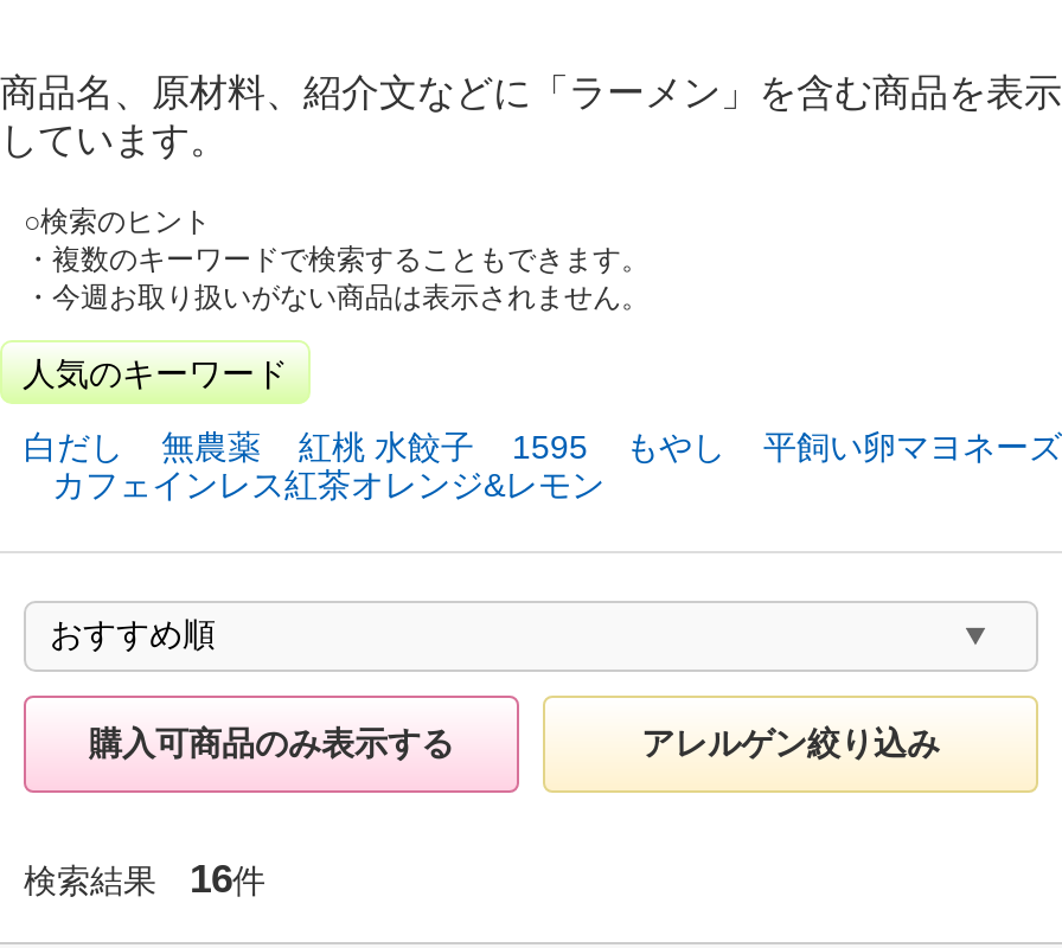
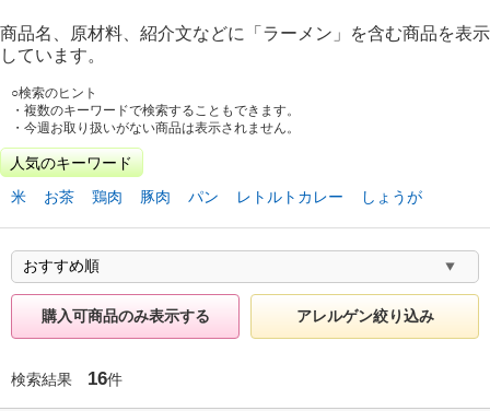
- 白だし
- 無農薬
- 紅桃 水餃子
- 1595
- もやし
- 平飼い卵マヨネーズ
- カフェインレス紅茶オレンジ&レモン
+ 米
+ お茶
+ 鶏肉
+ 豚肉
+ パン
+ レトルトカレー
+ しょうが
